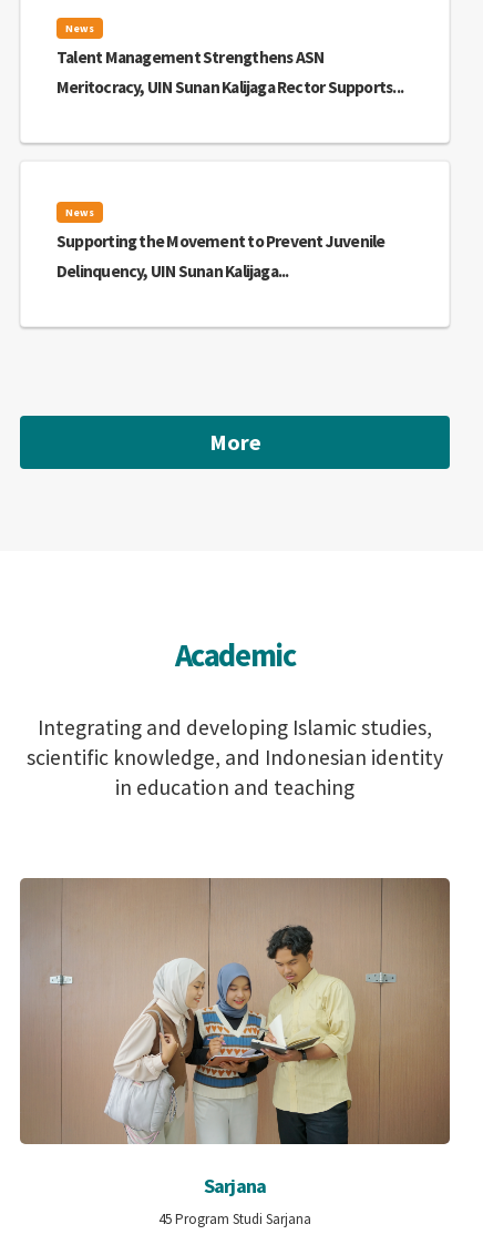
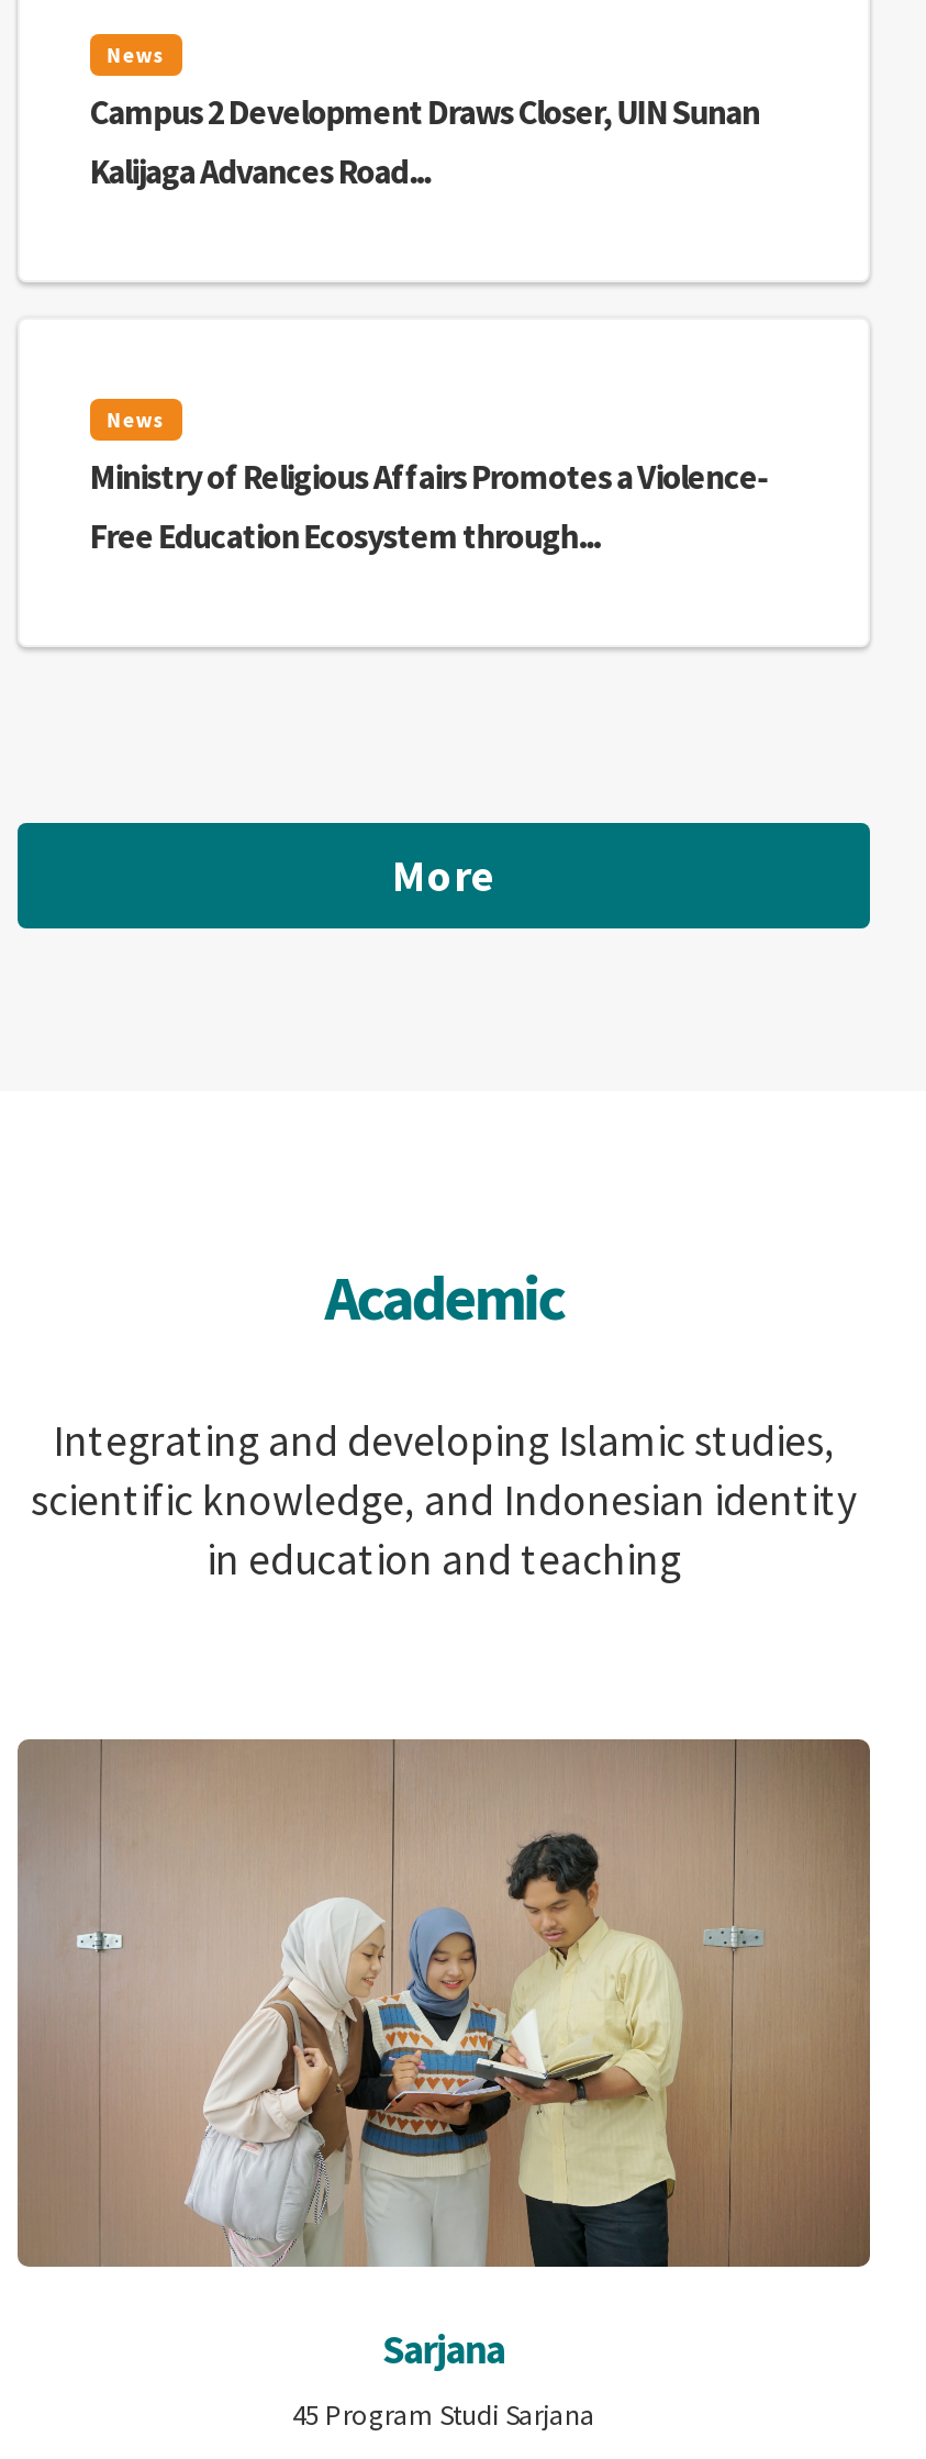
- Talent Management Strengthens ASN
- Meritocracy, UIN Sunan Kalijaga Rector Supports...
+ Campus 2 Development Draws Closer, UIN Sunan
+ Kalijaga Advances Road...

- Supporting the Movement to Prevent Juvenile
- Delinquency, UIN Sunan Kalijaga...
+ Ministry of Religious Affairs Promotes a Violence-
+ Free Education Ecosystem through...
